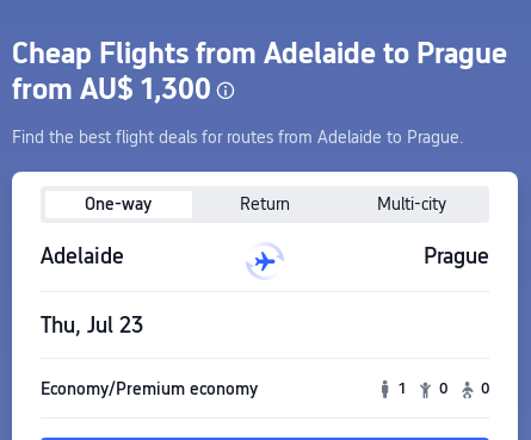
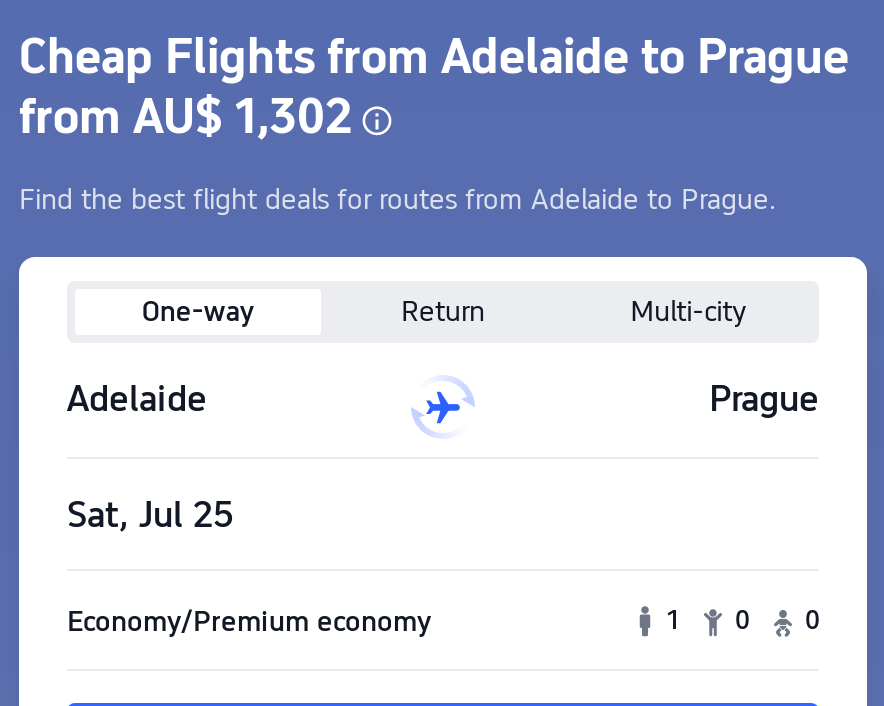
- from AU$ 1,300
+ from AU$ 1,302

- Thu, Jul 23
+ Sat, Jul 25
